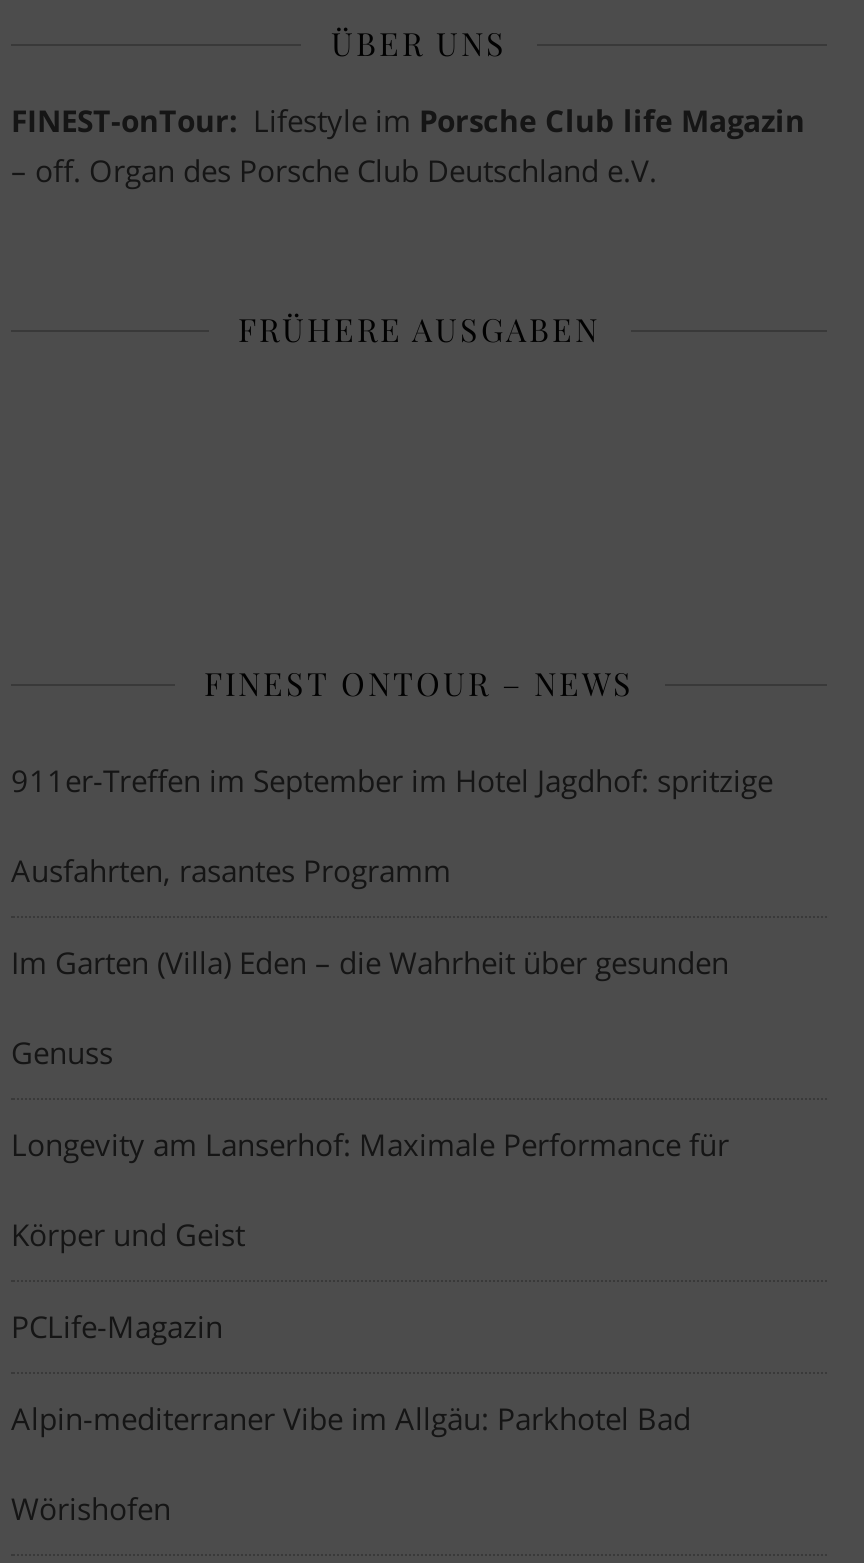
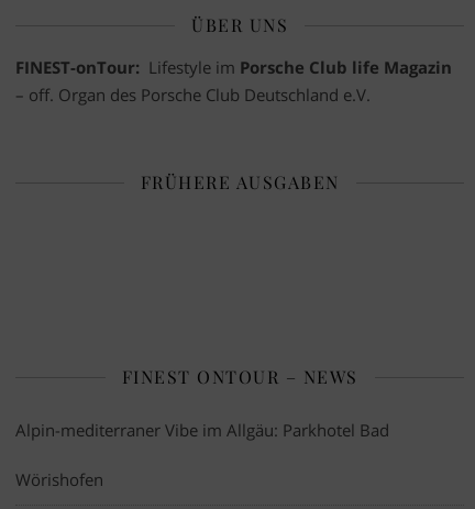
- 911er-Treffen im September im Hotel Jagdhof: spritzige
- Ausfahrten, rasantes Programm
- Im Garten (Villa) Eden – die Wahrheit über gesunden
- Genuss
- Longevity am Lanserhof: Maximale Performance für
- Körper und Geist
- PCLife-Magazin
